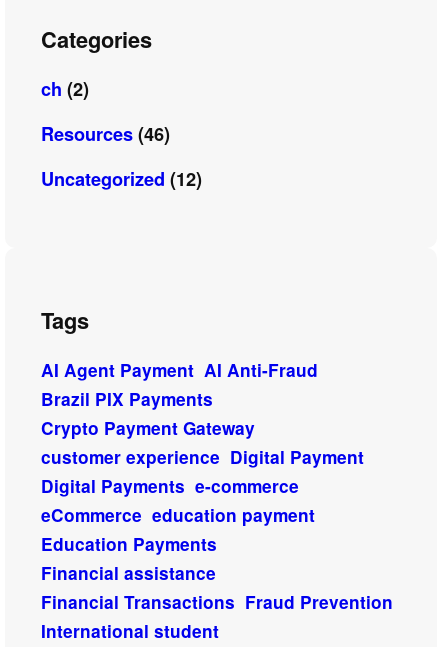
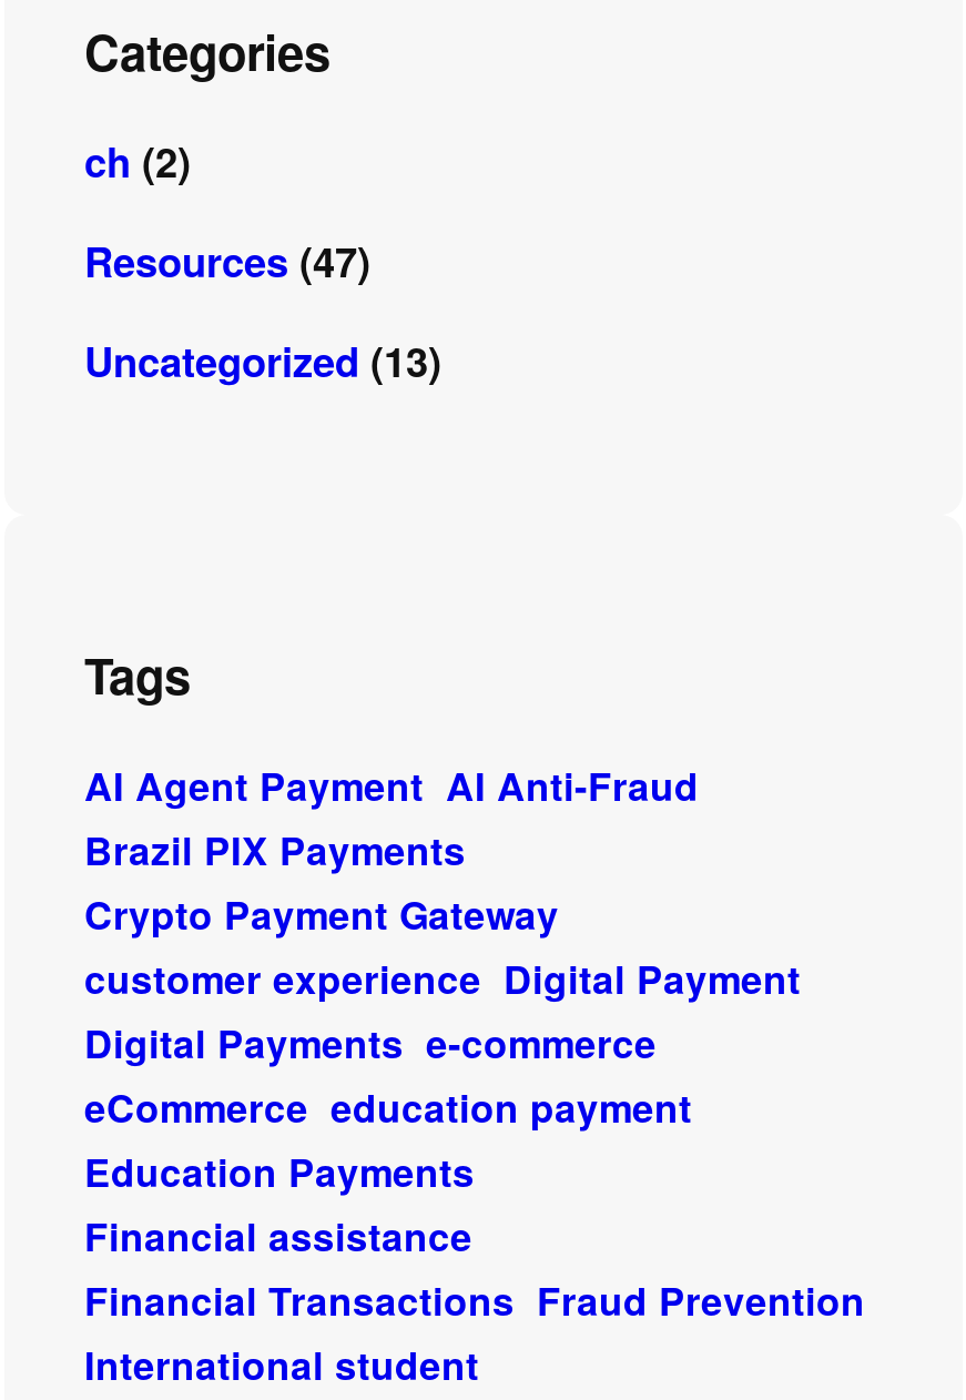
- Resources (46)
+ Resources (47)

- Uncategorized (12)
+ Uncategorized (13)
